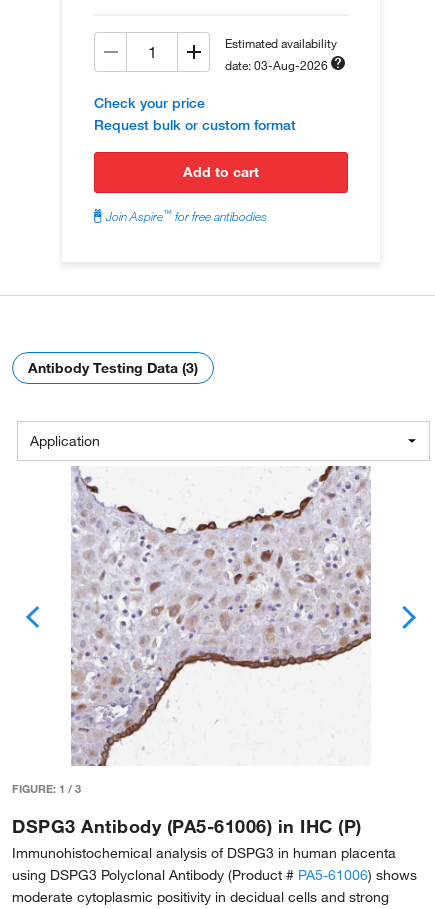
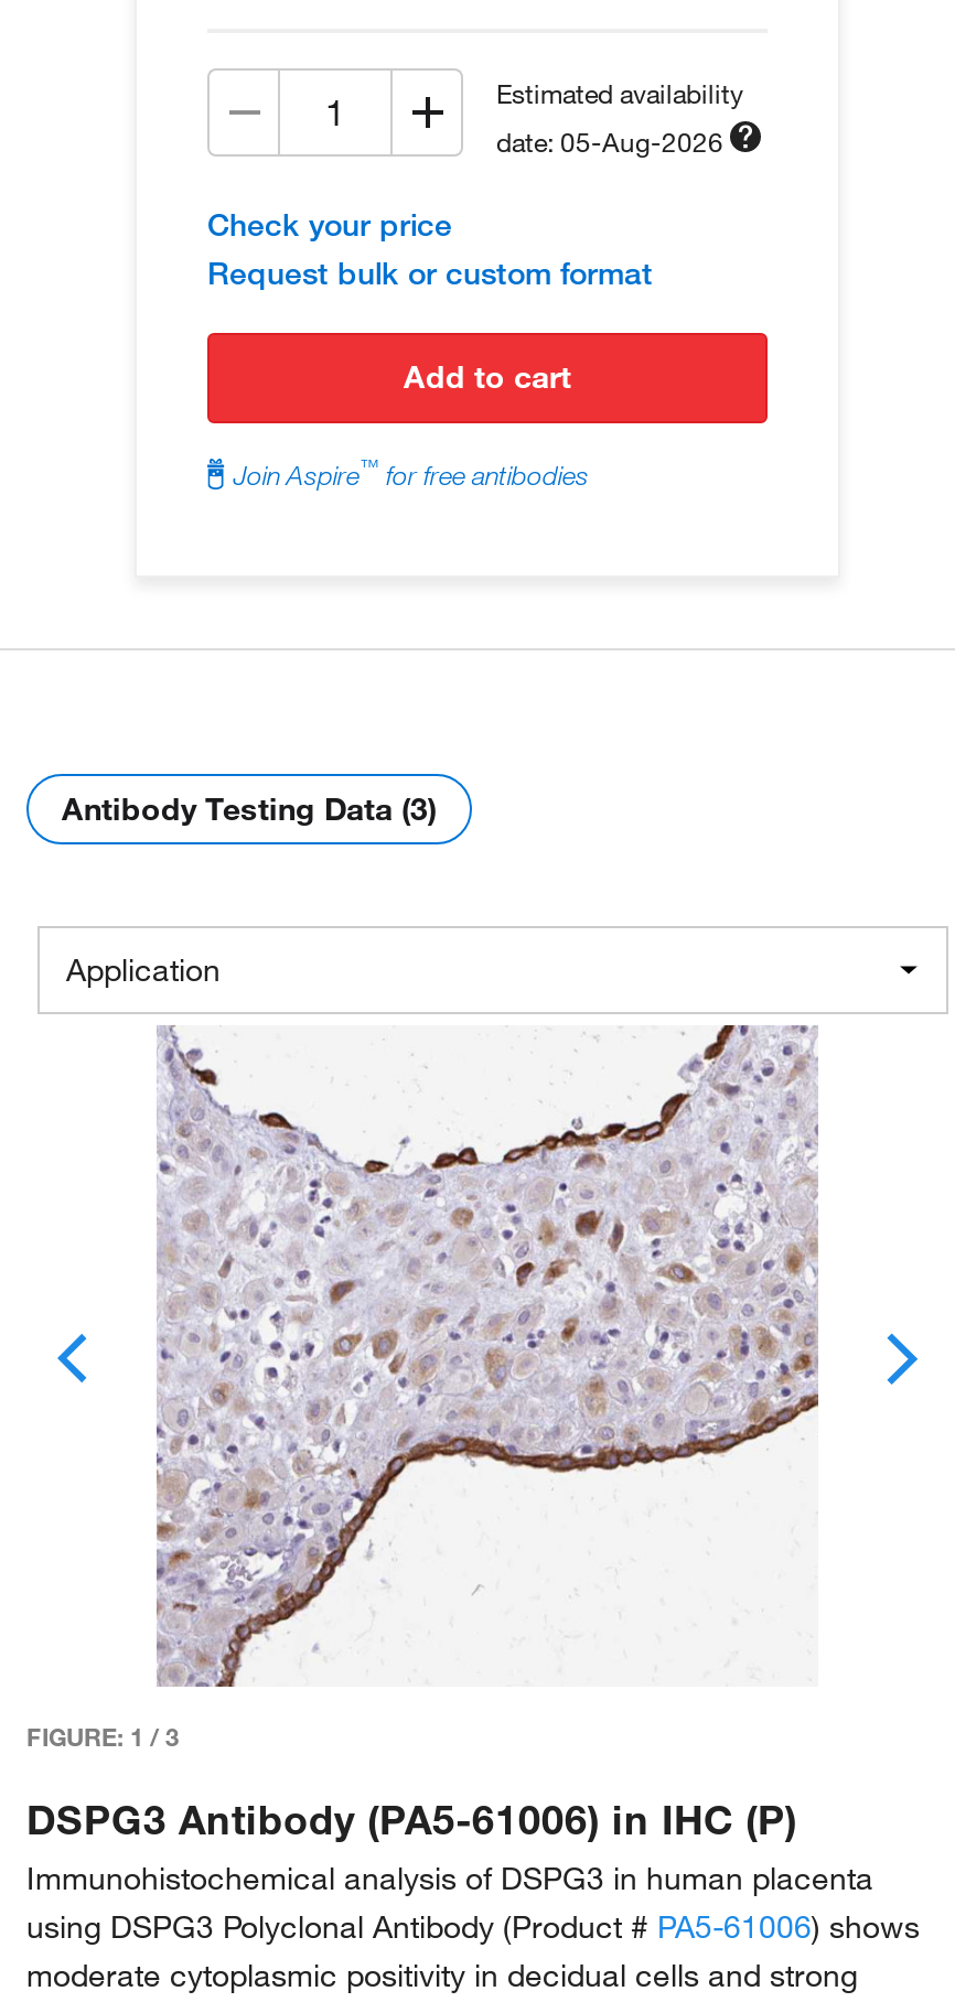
- date: 03-Aug-2026
+ date: 05-Aug-2026
